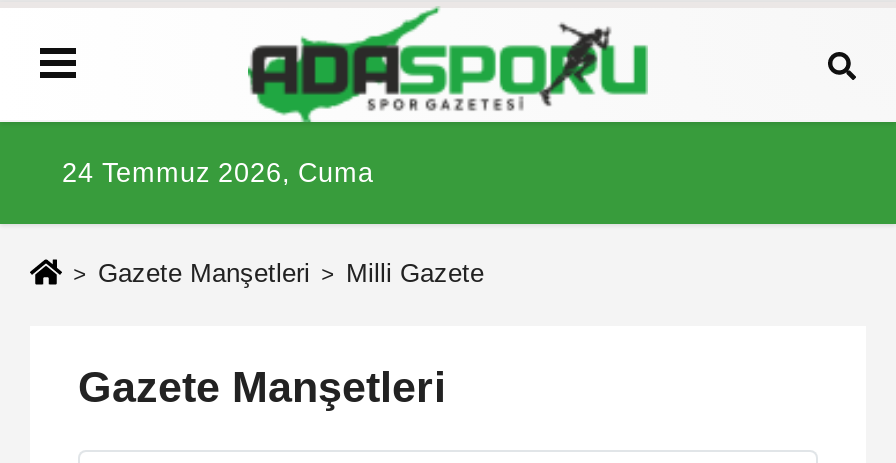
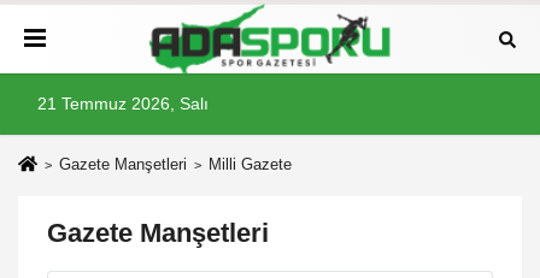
- 24 Temmuz 2026, Cuma
+ 21 Temmuz 2026, Salı
